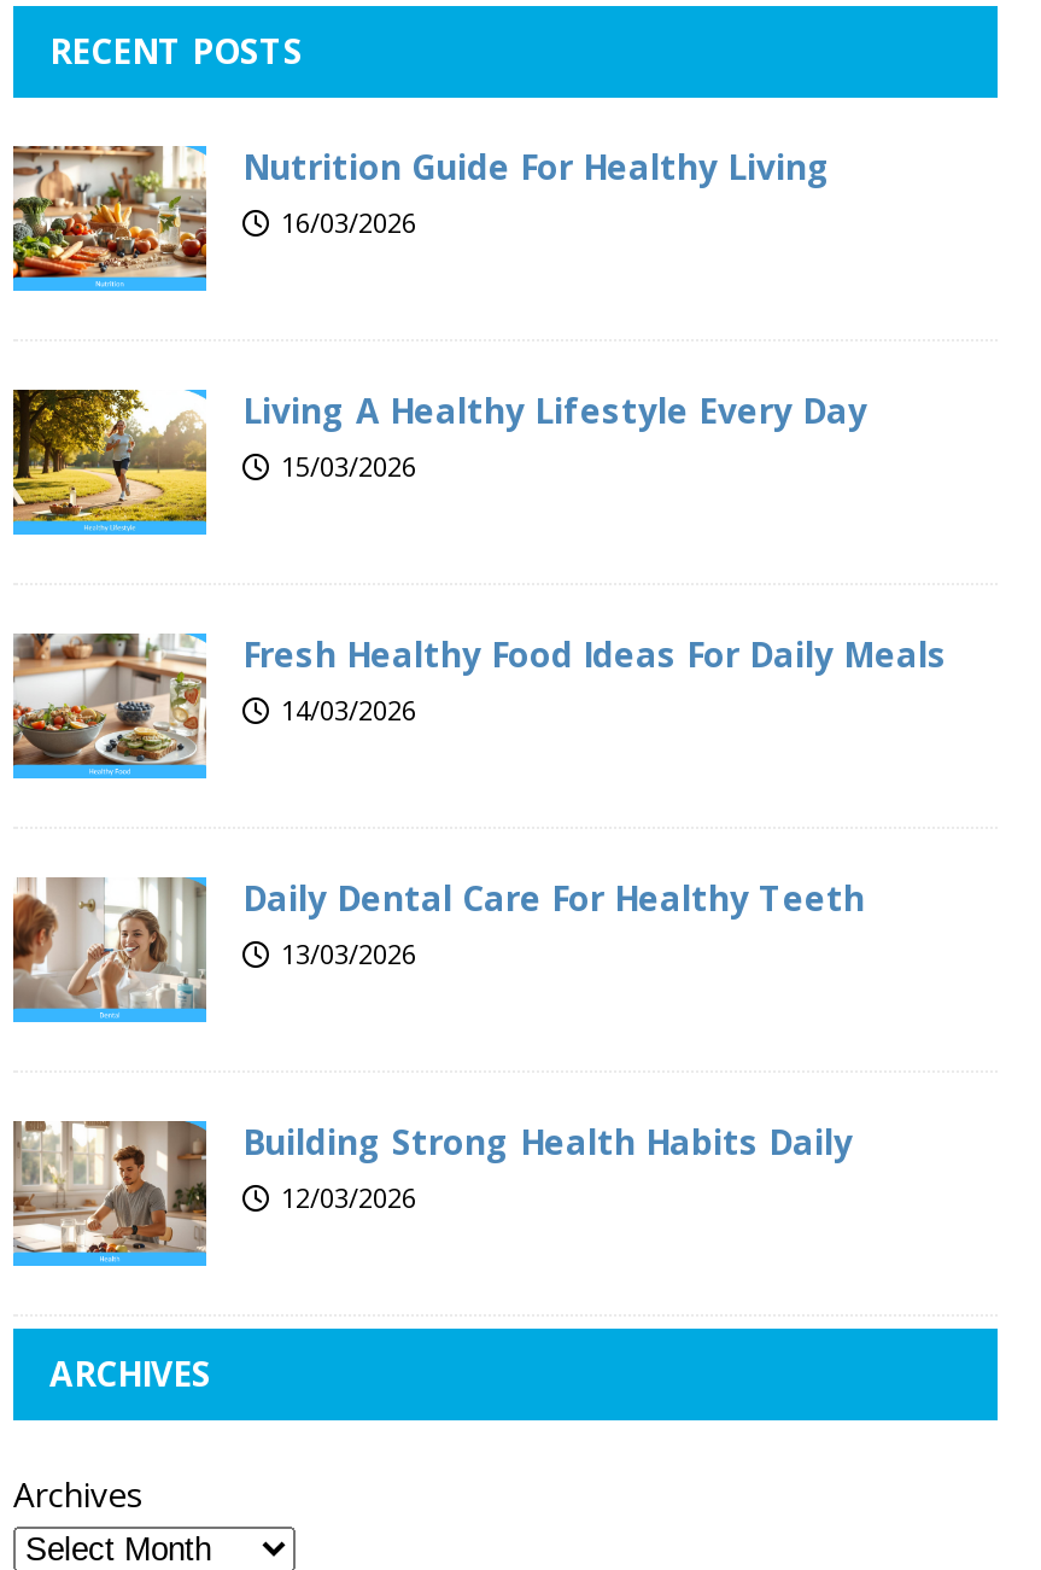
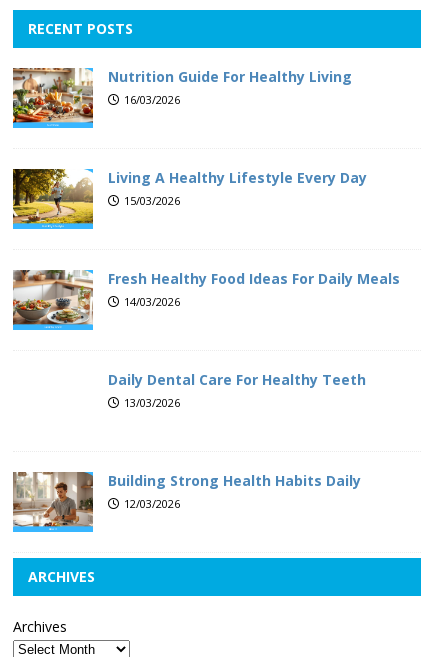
- [image]
